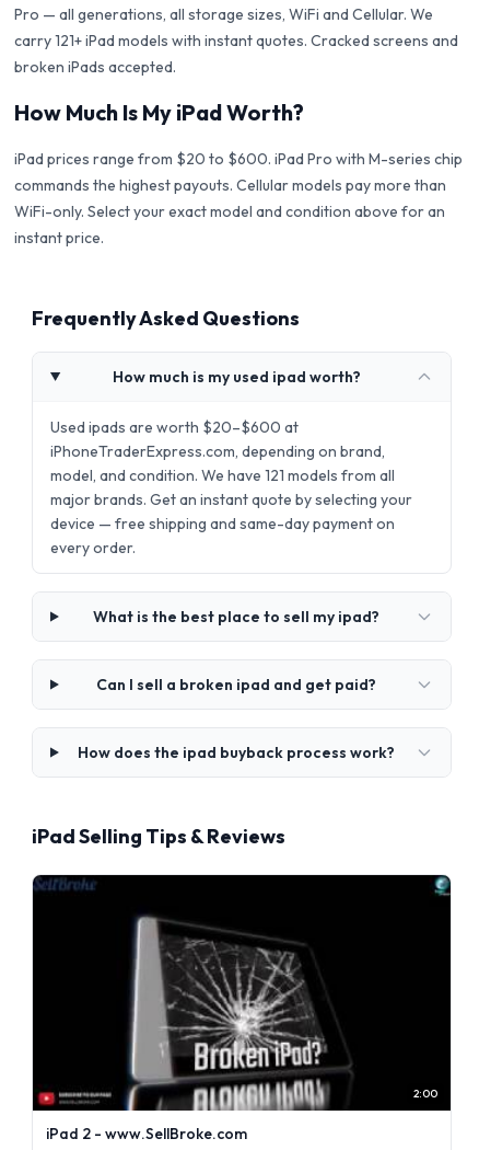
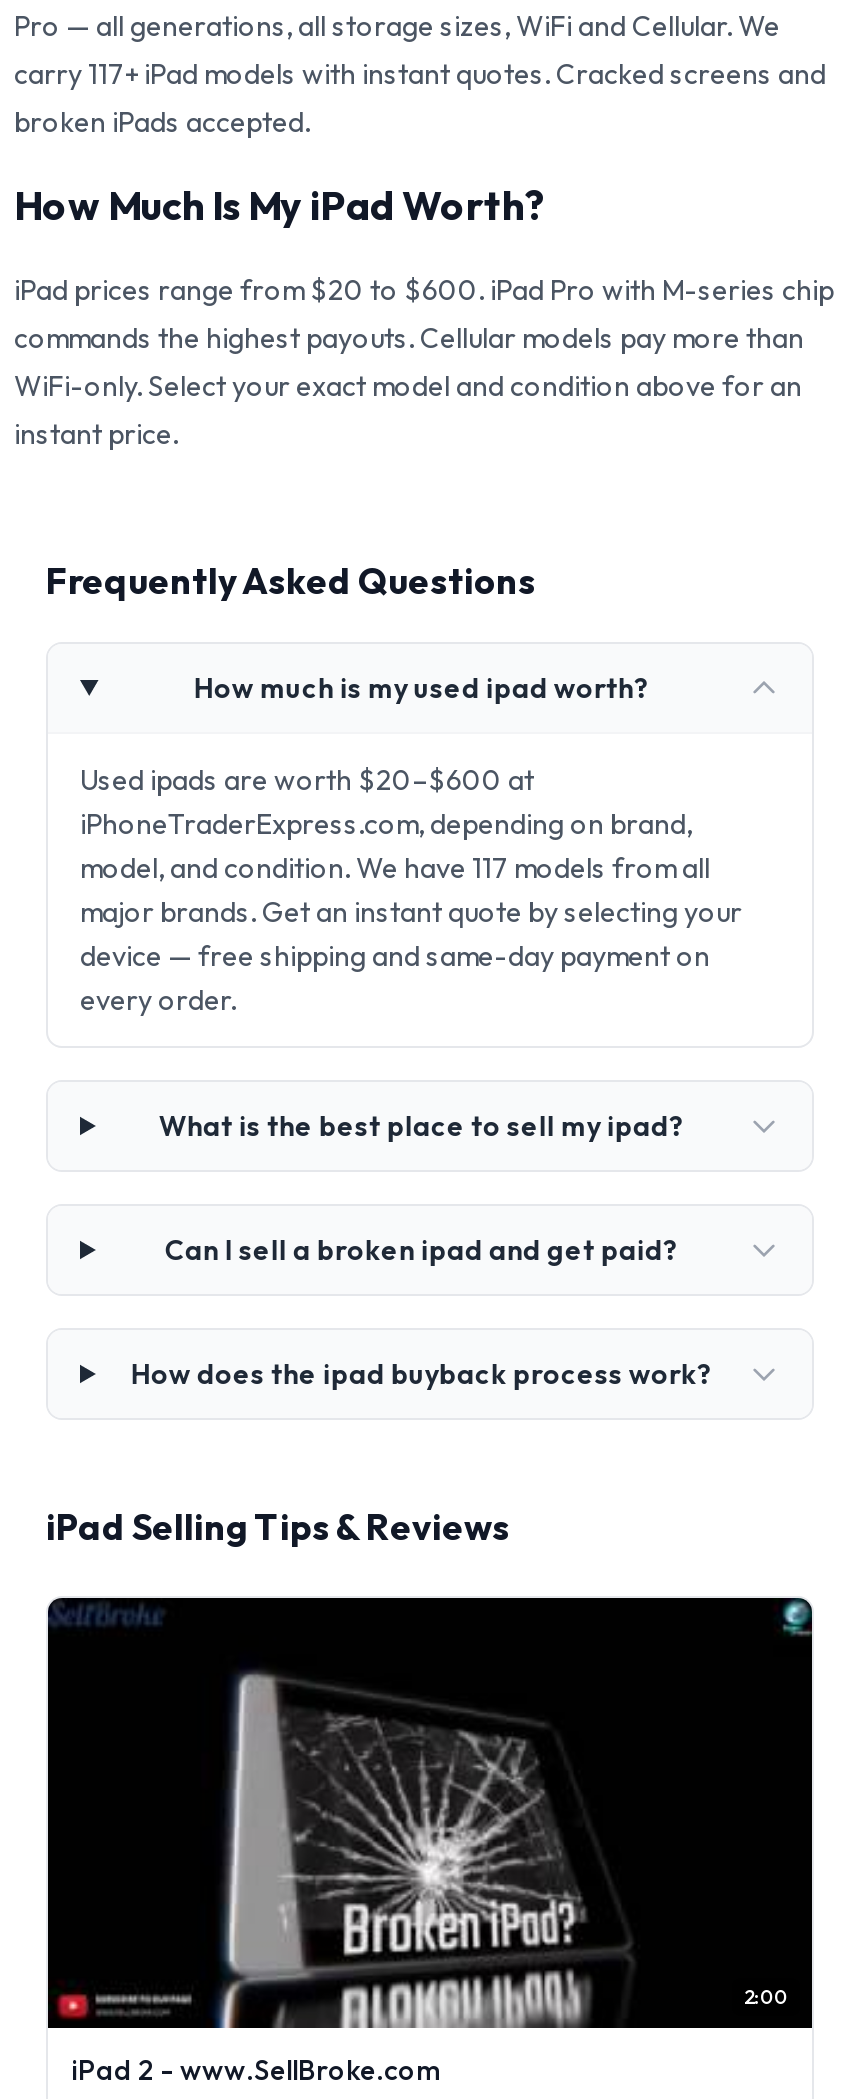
- carry 121+ iPad models with instant quotes. Cracked screens and
+ carry 117+ iPad models with instant quotes. Cracked screens and

- model, and condition. We have 121 models from all
+ model, and condition. We have 117 models from all
